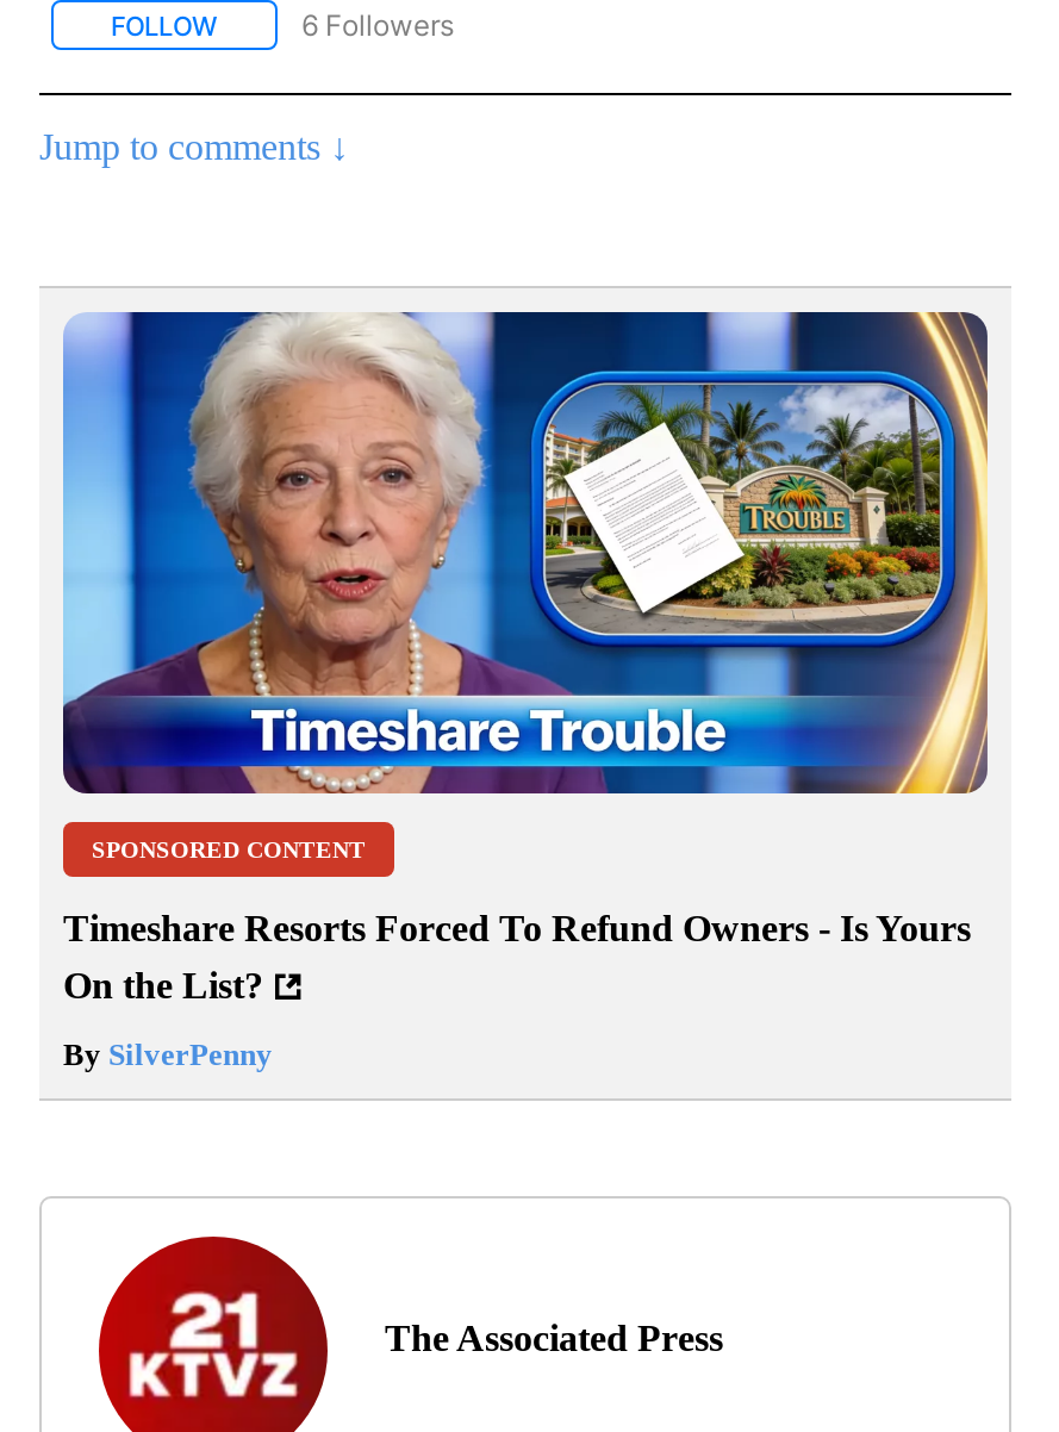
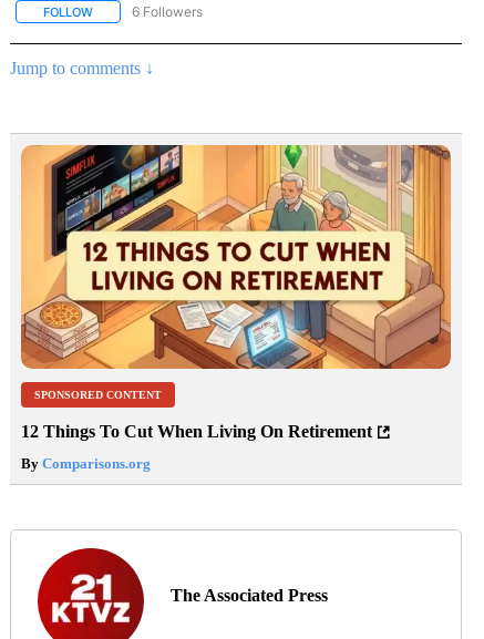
- [image]
+ [image]

- Timeshare Resorts Forced To Refund Owners - Is Yours
- On the List?
+ 12 Things To Cut When Living On Retirement

- By SilverPenny
+ By Comparisons.org
